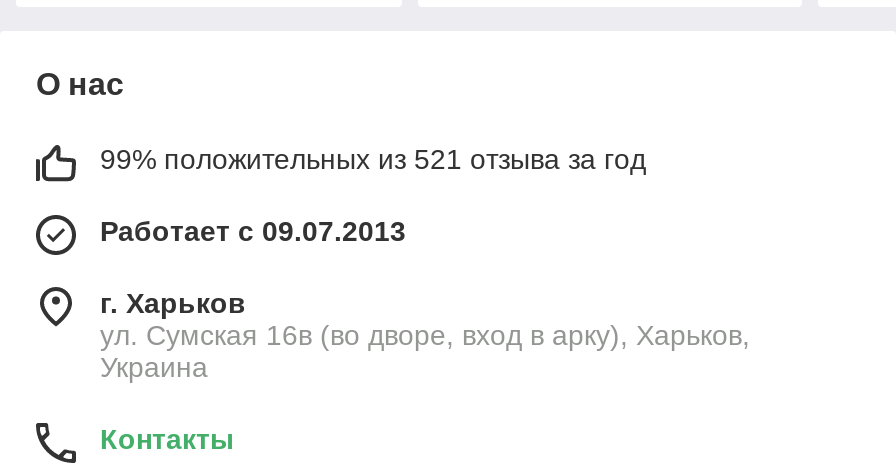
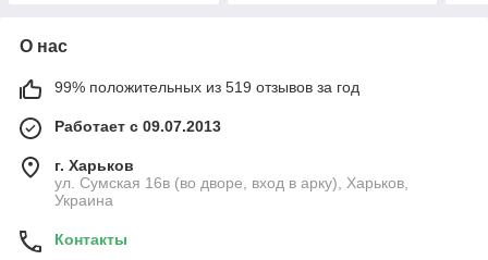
- 99% положительных из 521 отзыва за год
+ 99% положительных из 519 отзывов за год
